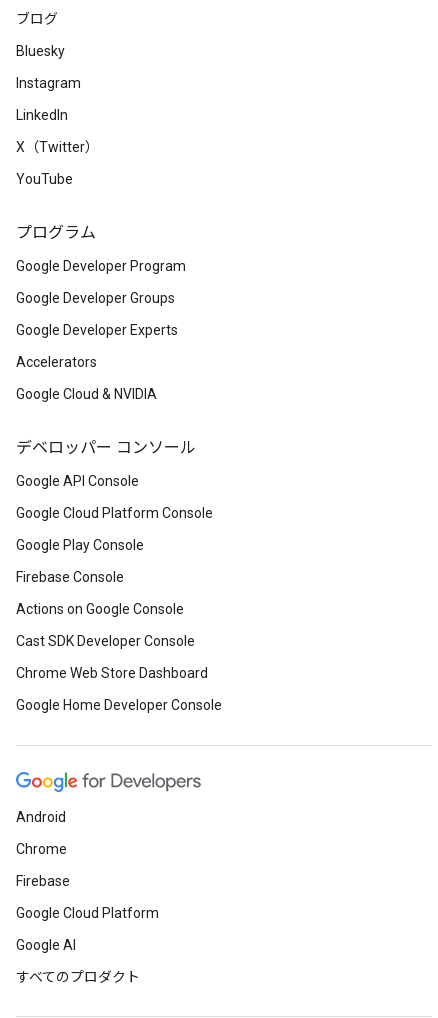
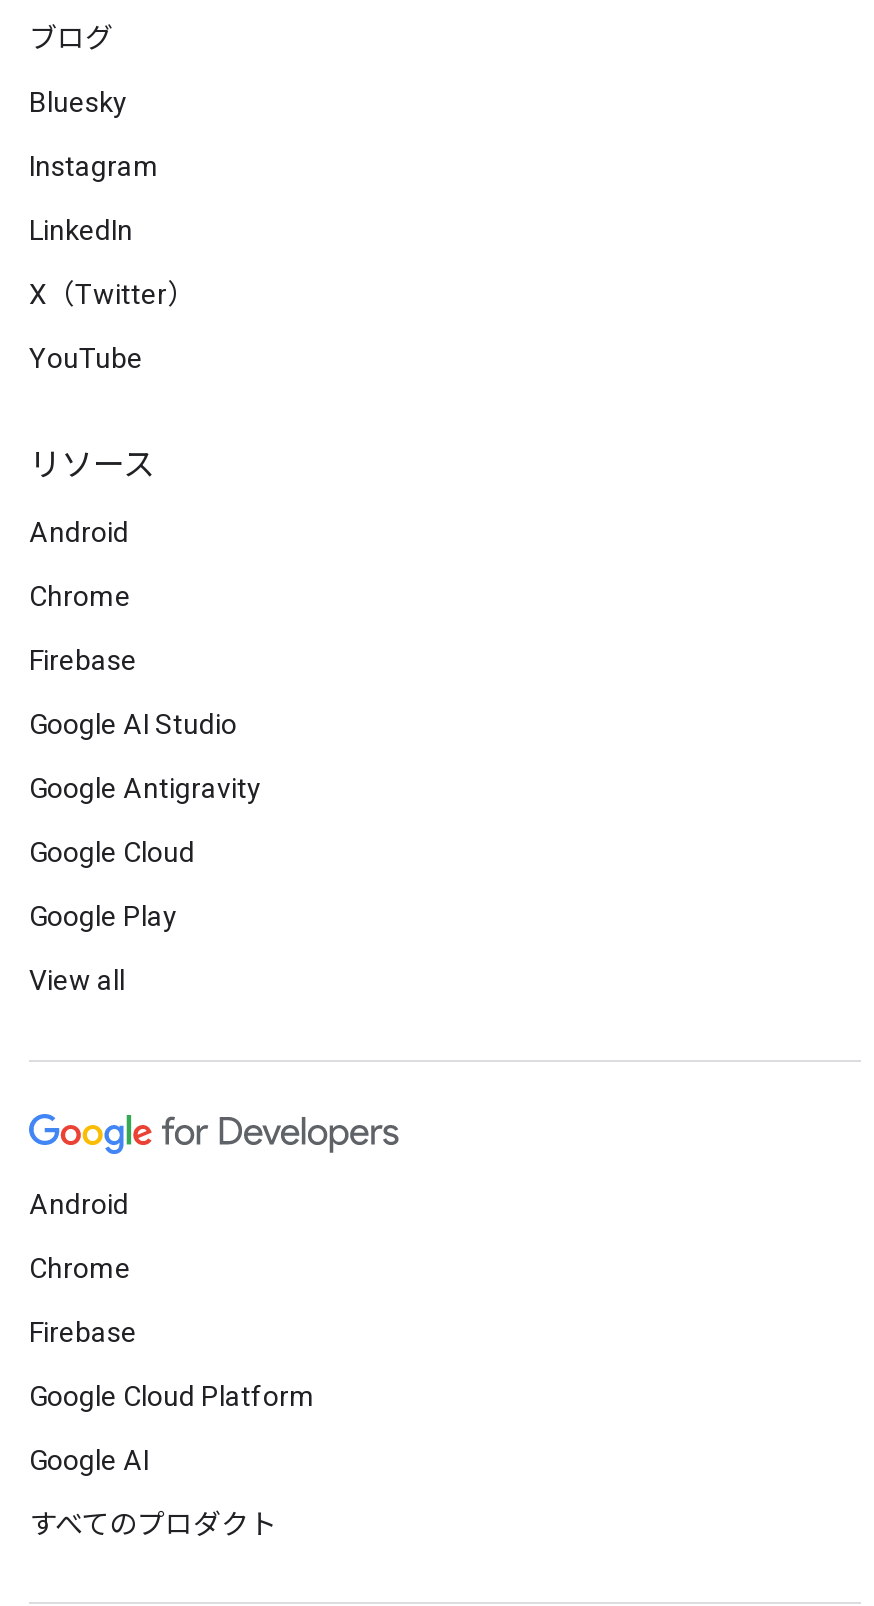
- プログラム
- Google Developer Program
- Google Developer Groups
- Google Developer Experts
- Accelerators
- Google Cloud & NVIDIA
- デベロッパー コンソール
- Google API Console
- Google Cloud Platform Console
- Google Play Console
- Firebase Console
- Actions on Google Console
- Cast SDK Developer Console
- Chrome Web Store Dashboard
- Google Home Developer Console
+ リソース
+ Android
+ Chrome
+ Firebase
+ Google AI Studio
+ Google Antigravity
+ Google Cloud
+ Google Play
+ View all
